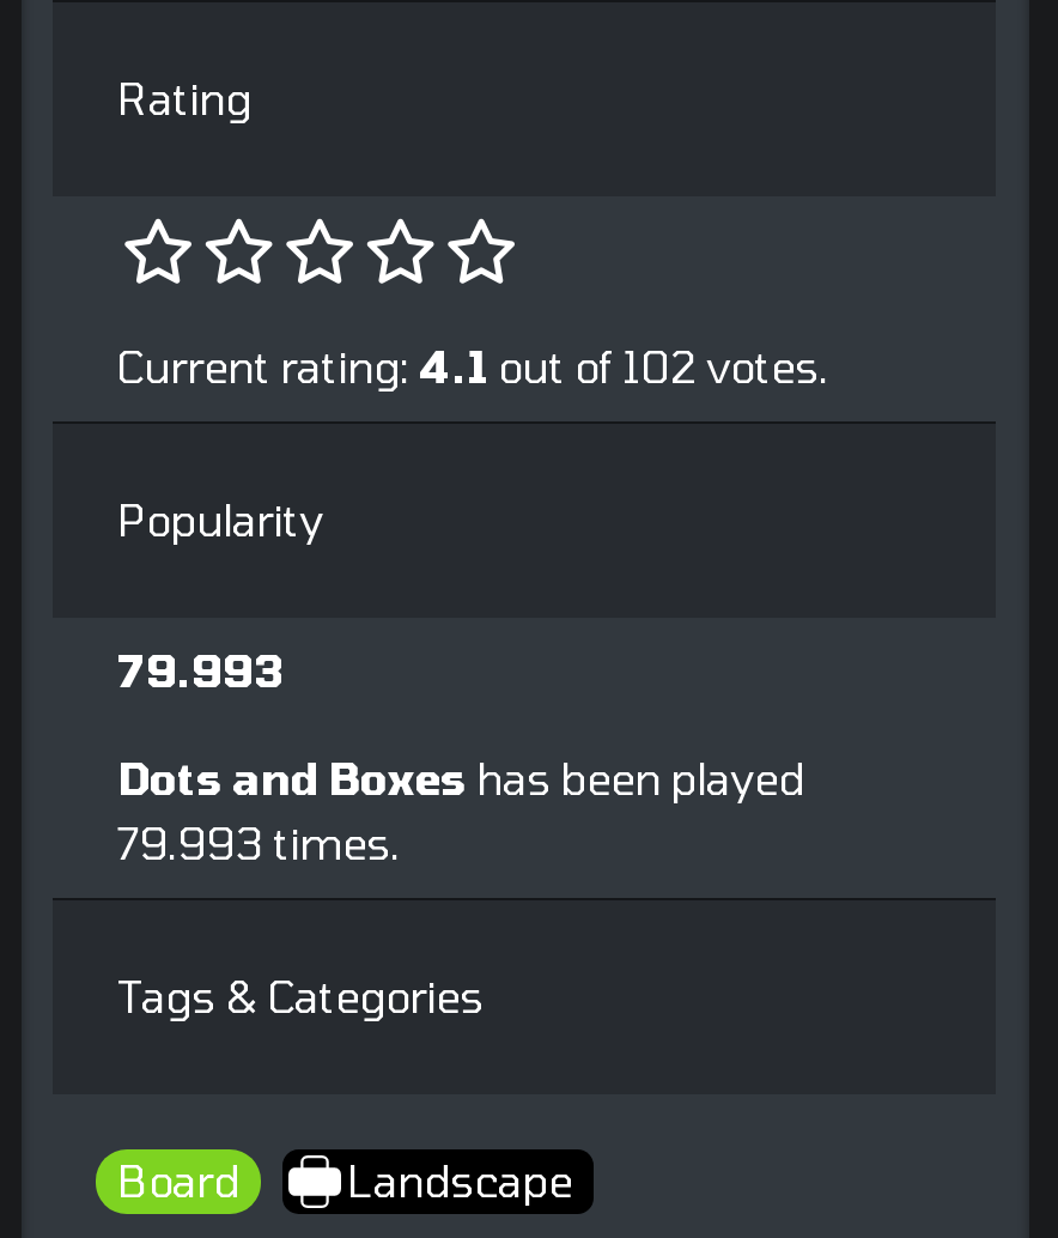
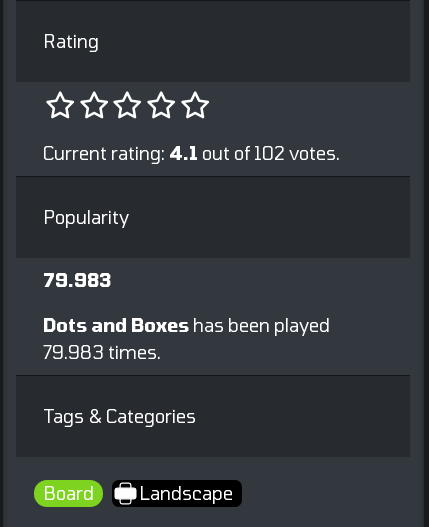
- 79.993
+ 79.983

- 79.993 times.
+ 79.983 times.
